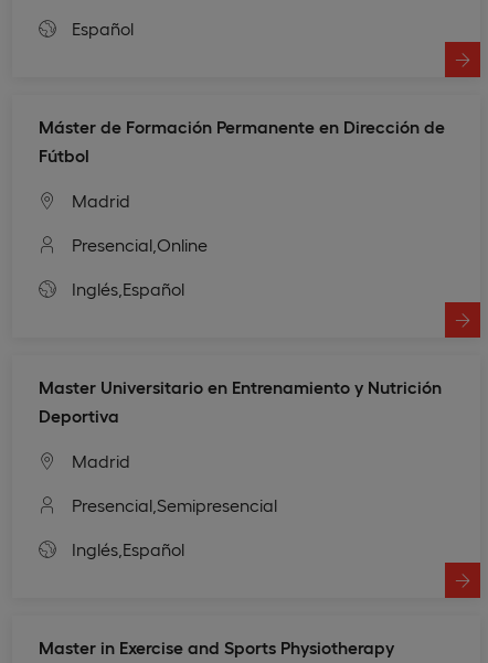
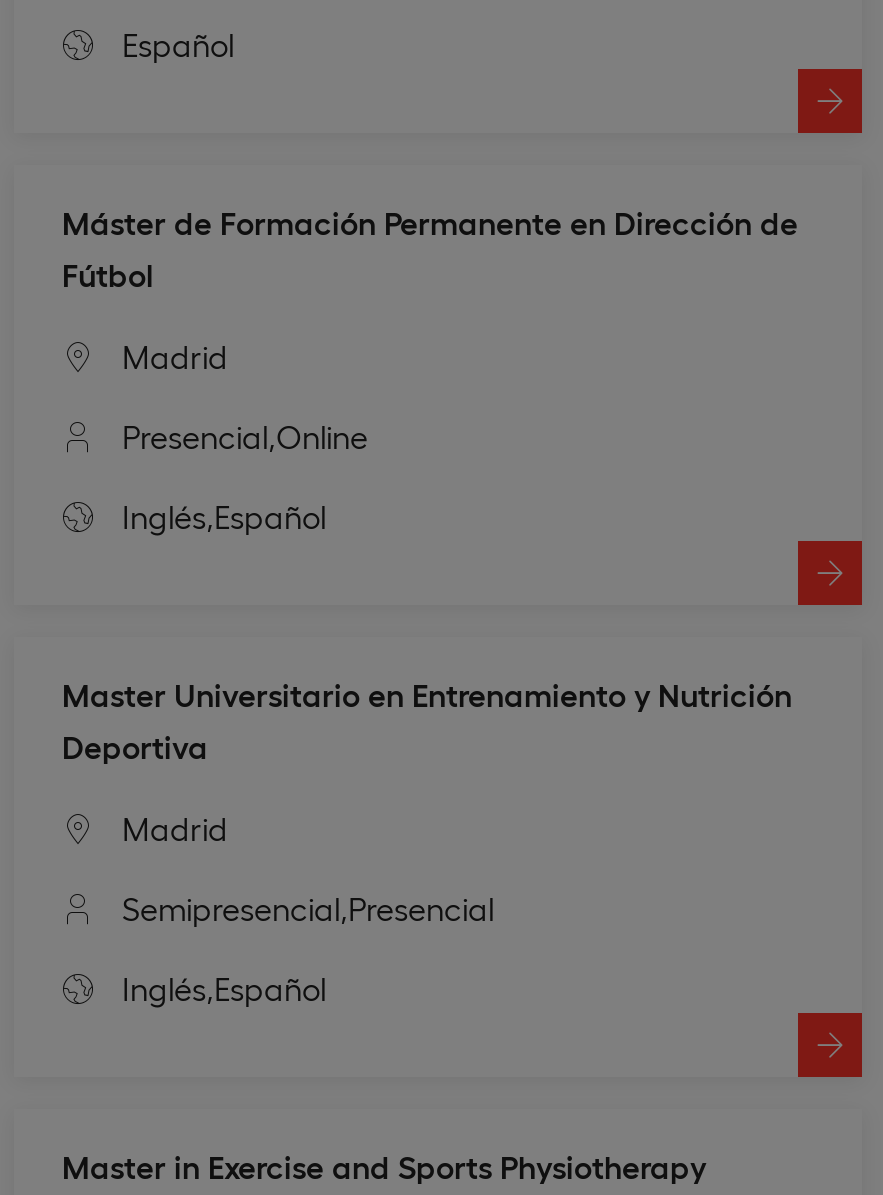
- Presencial,Semipresencial
+ Semipresencial,Presencial
